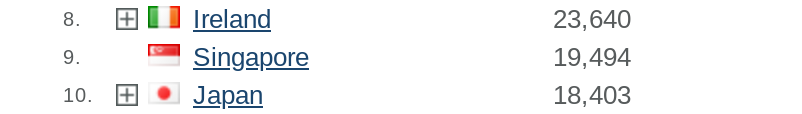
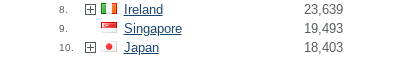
- 23,640
+ 23,639

- 19,494
+ 19,493
